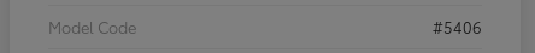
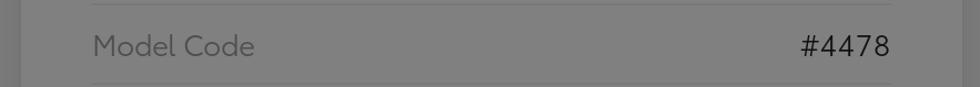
- #5406
+ #4478
